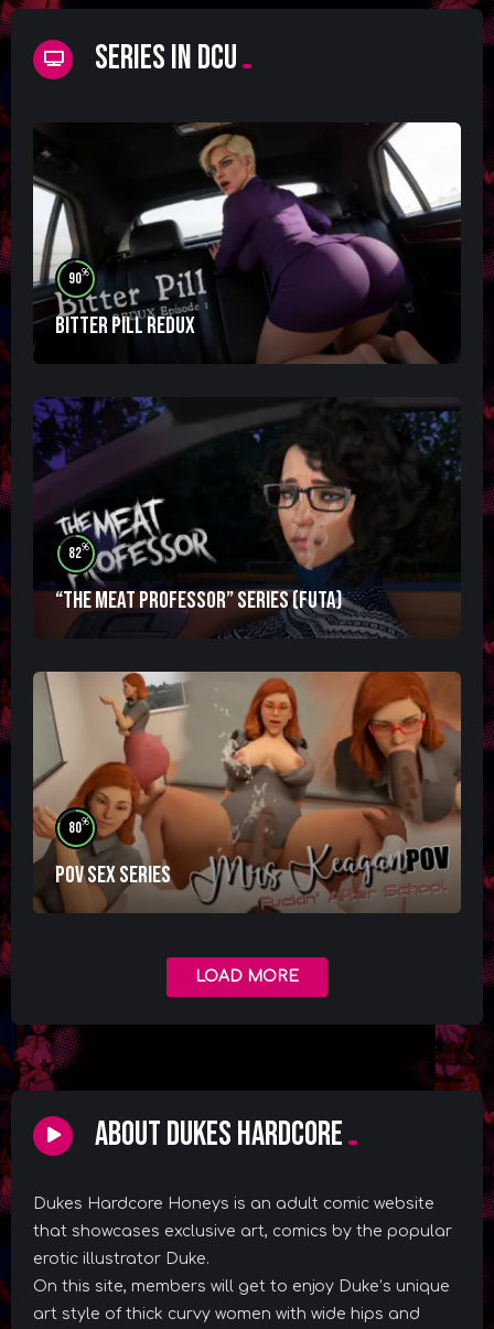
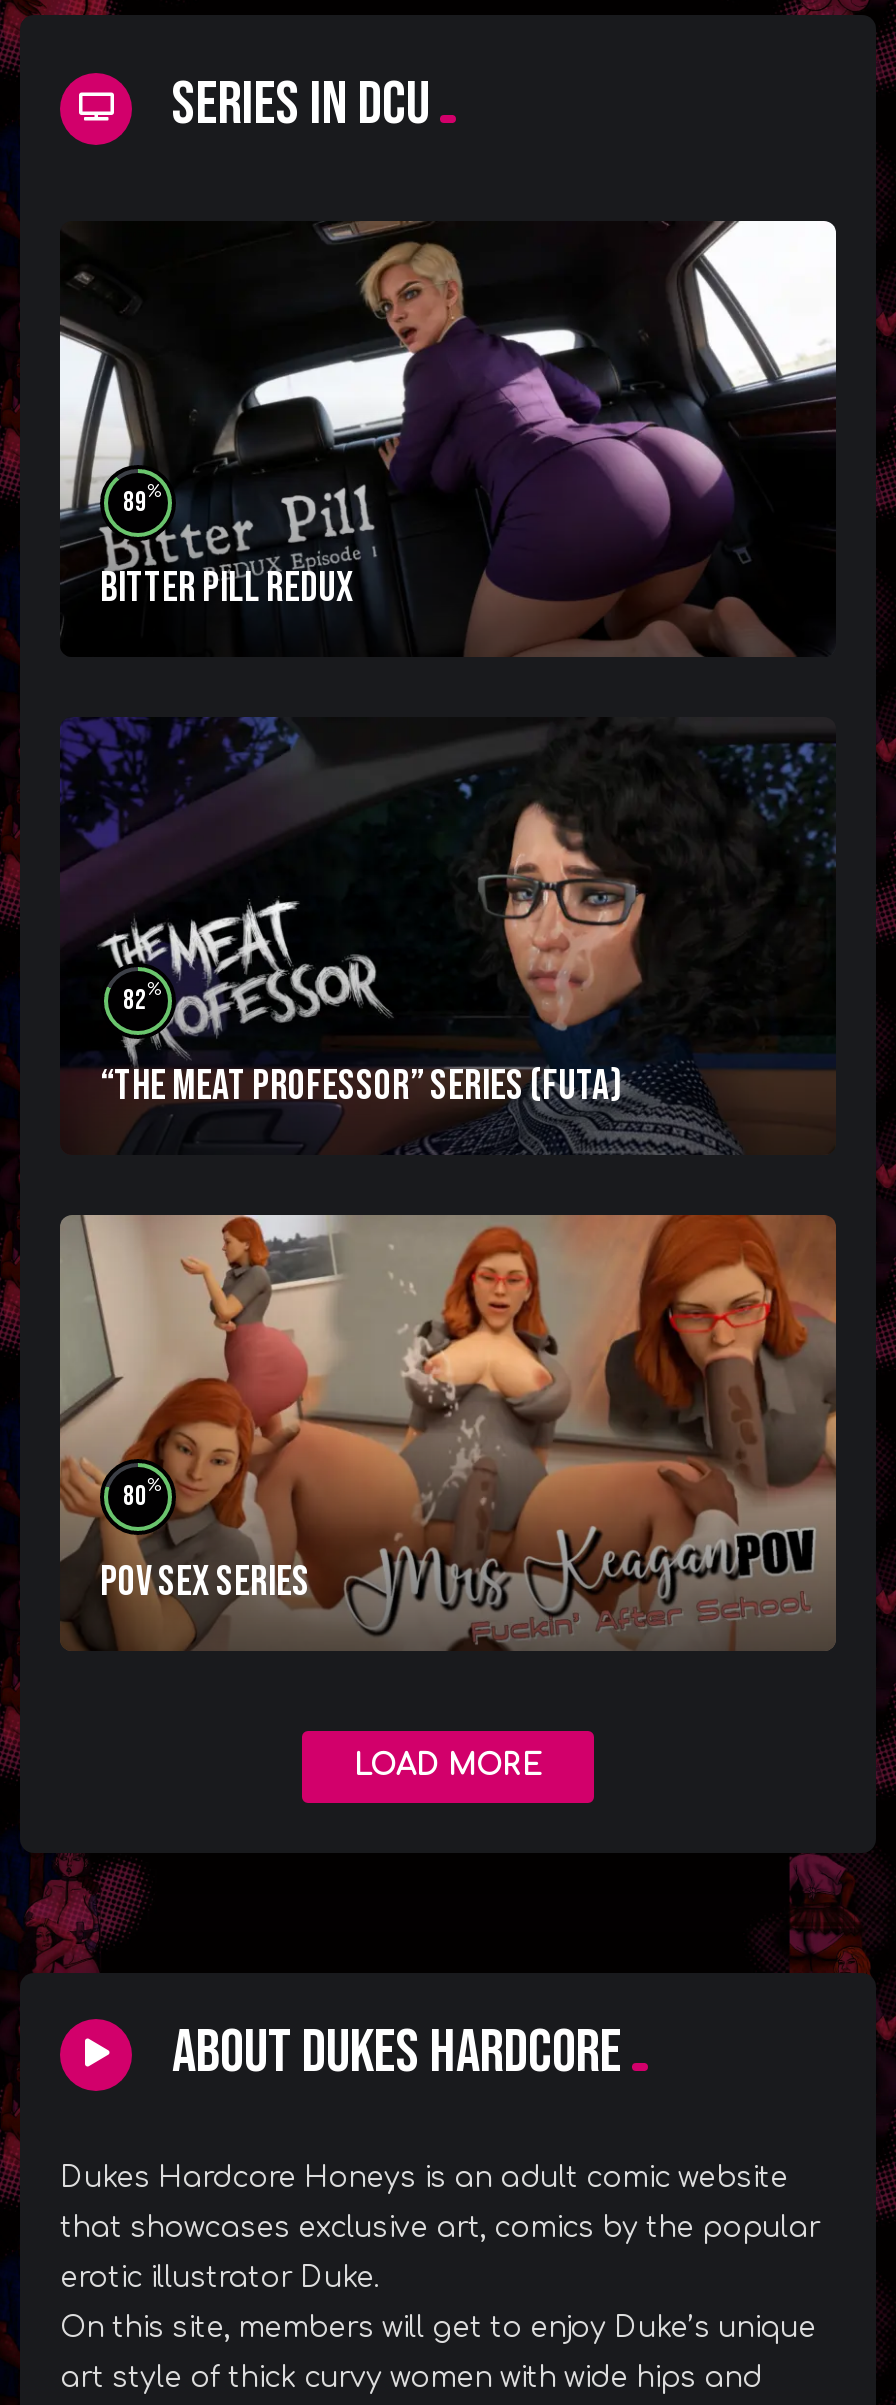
- 90%
+ 89%
